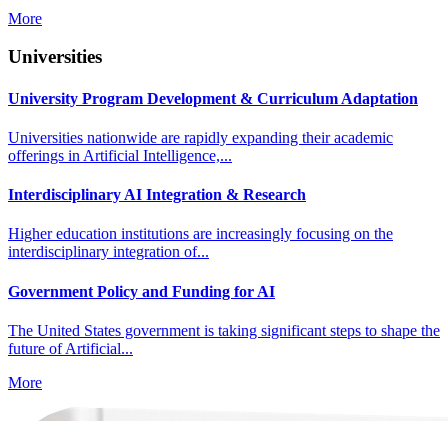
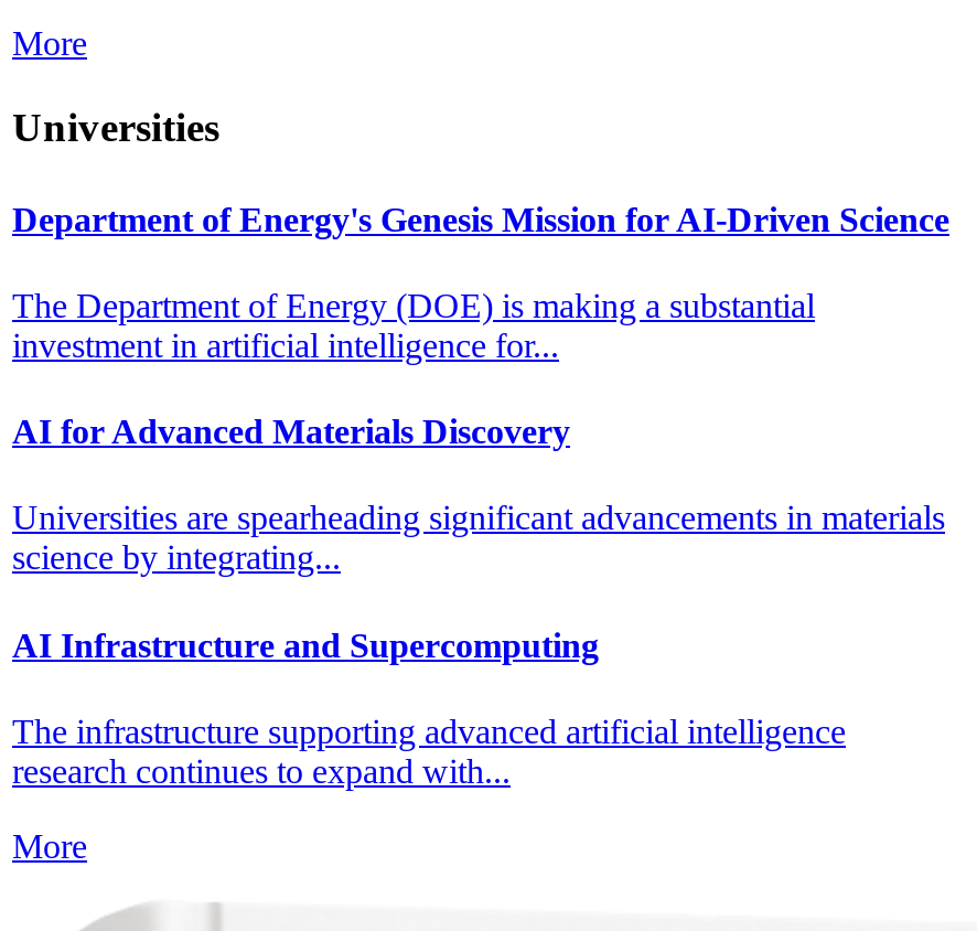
- University Program Development & Curriculum Adaptation
+ Department of Energy's Genesis Mission for AI-Driven Science

- Universities nationwide are rapidly expanding their academic
- offerings in Artificial Intelligence,...
+ The Department of Energy (DOE) is making a substantial
+ investment in artificial intelligence for...

- Interdisciplinary AI Integration & Research
+ AI for Advanced Materials Discovery

- Higher education institutions are increasingly focusing on the
- interdisciplinary integration of...
+ Universities are spearheading significant advancements in materials
+ science by integrating...

- Government Policy and Funding for AI
+ AI Infrastructure and Supercomputing

- The United States government is taking significant steps to shape the
- future of Artificial...
+ The infrastructure supporting advanced artificial intelligence
+ research continues to expand with...
